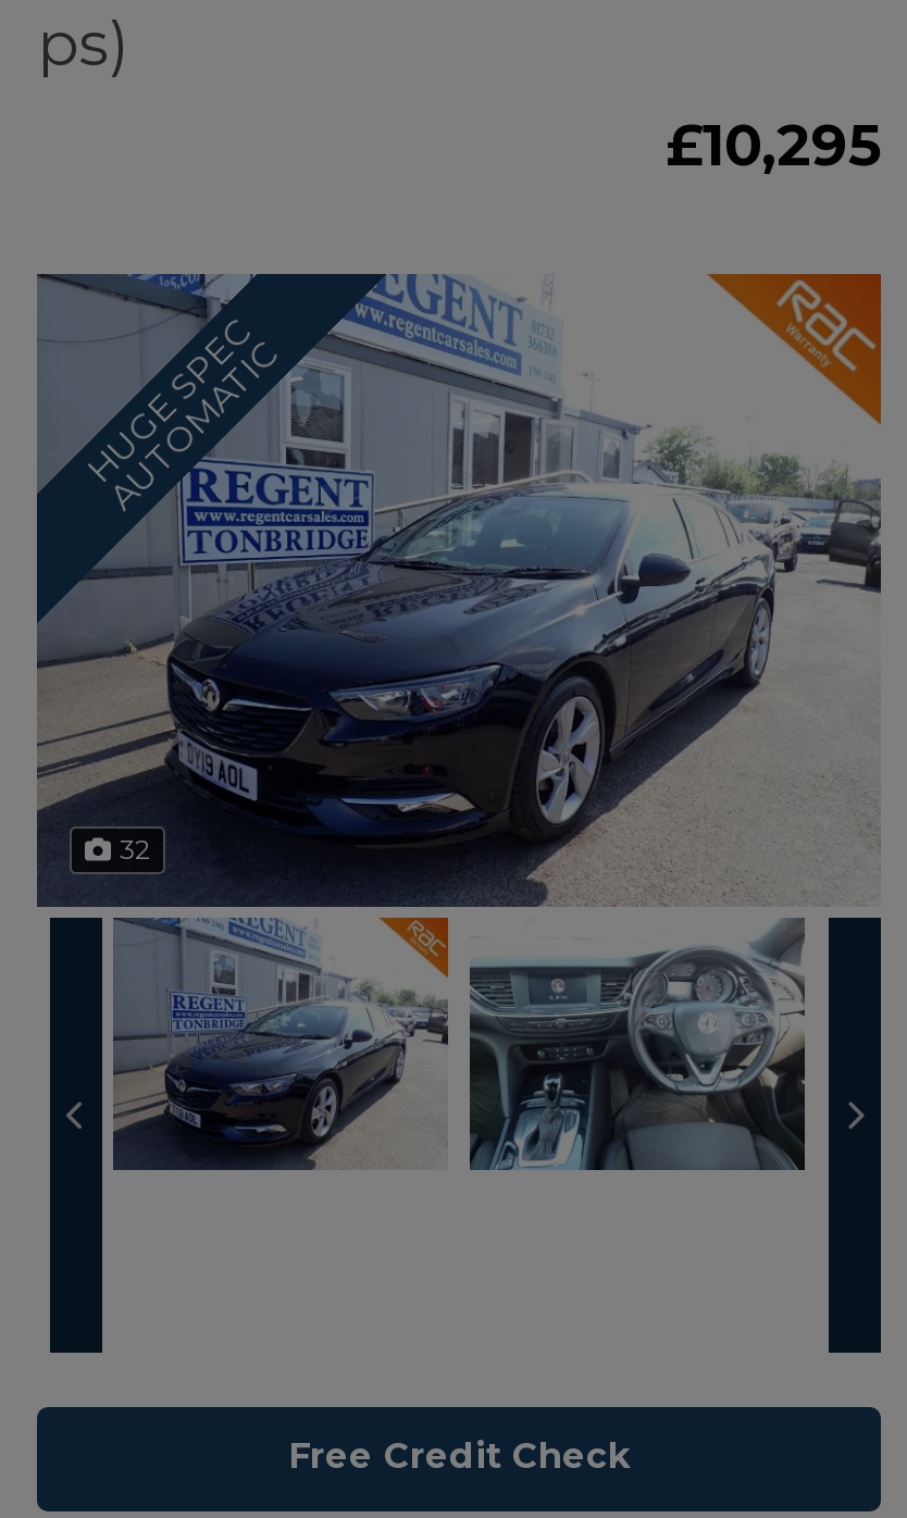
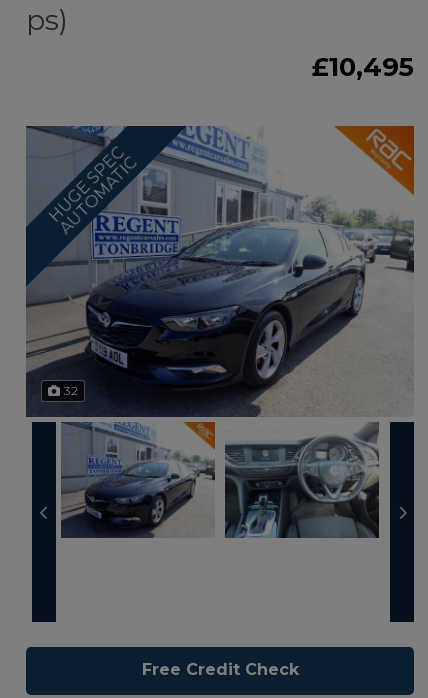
- £10,295
+ £10,495
